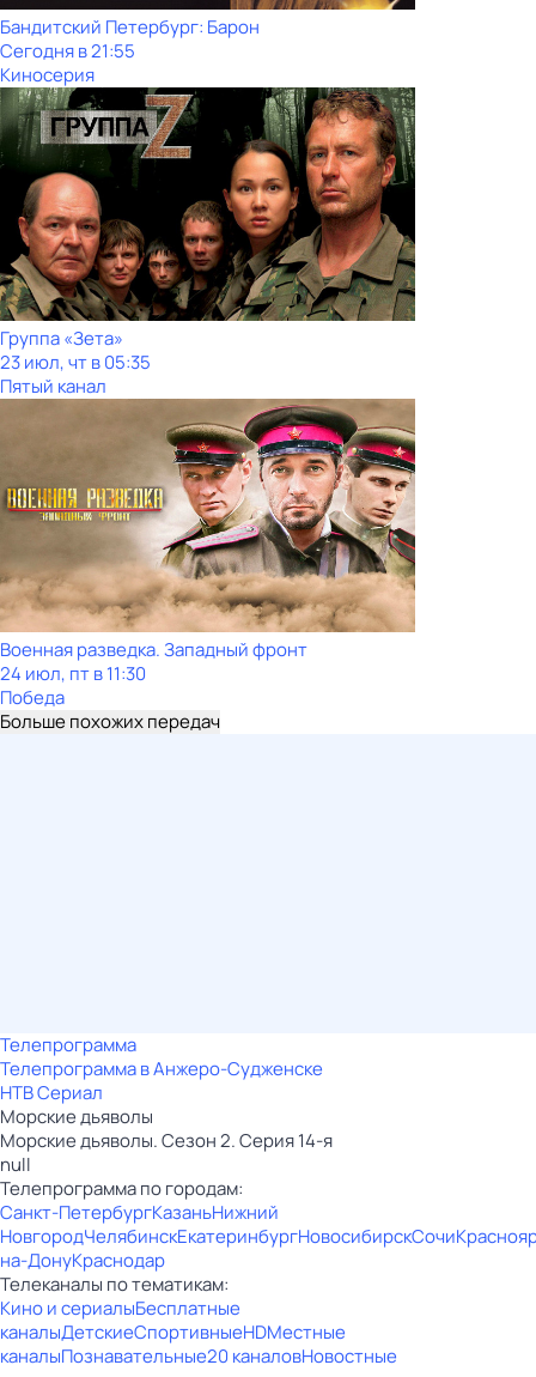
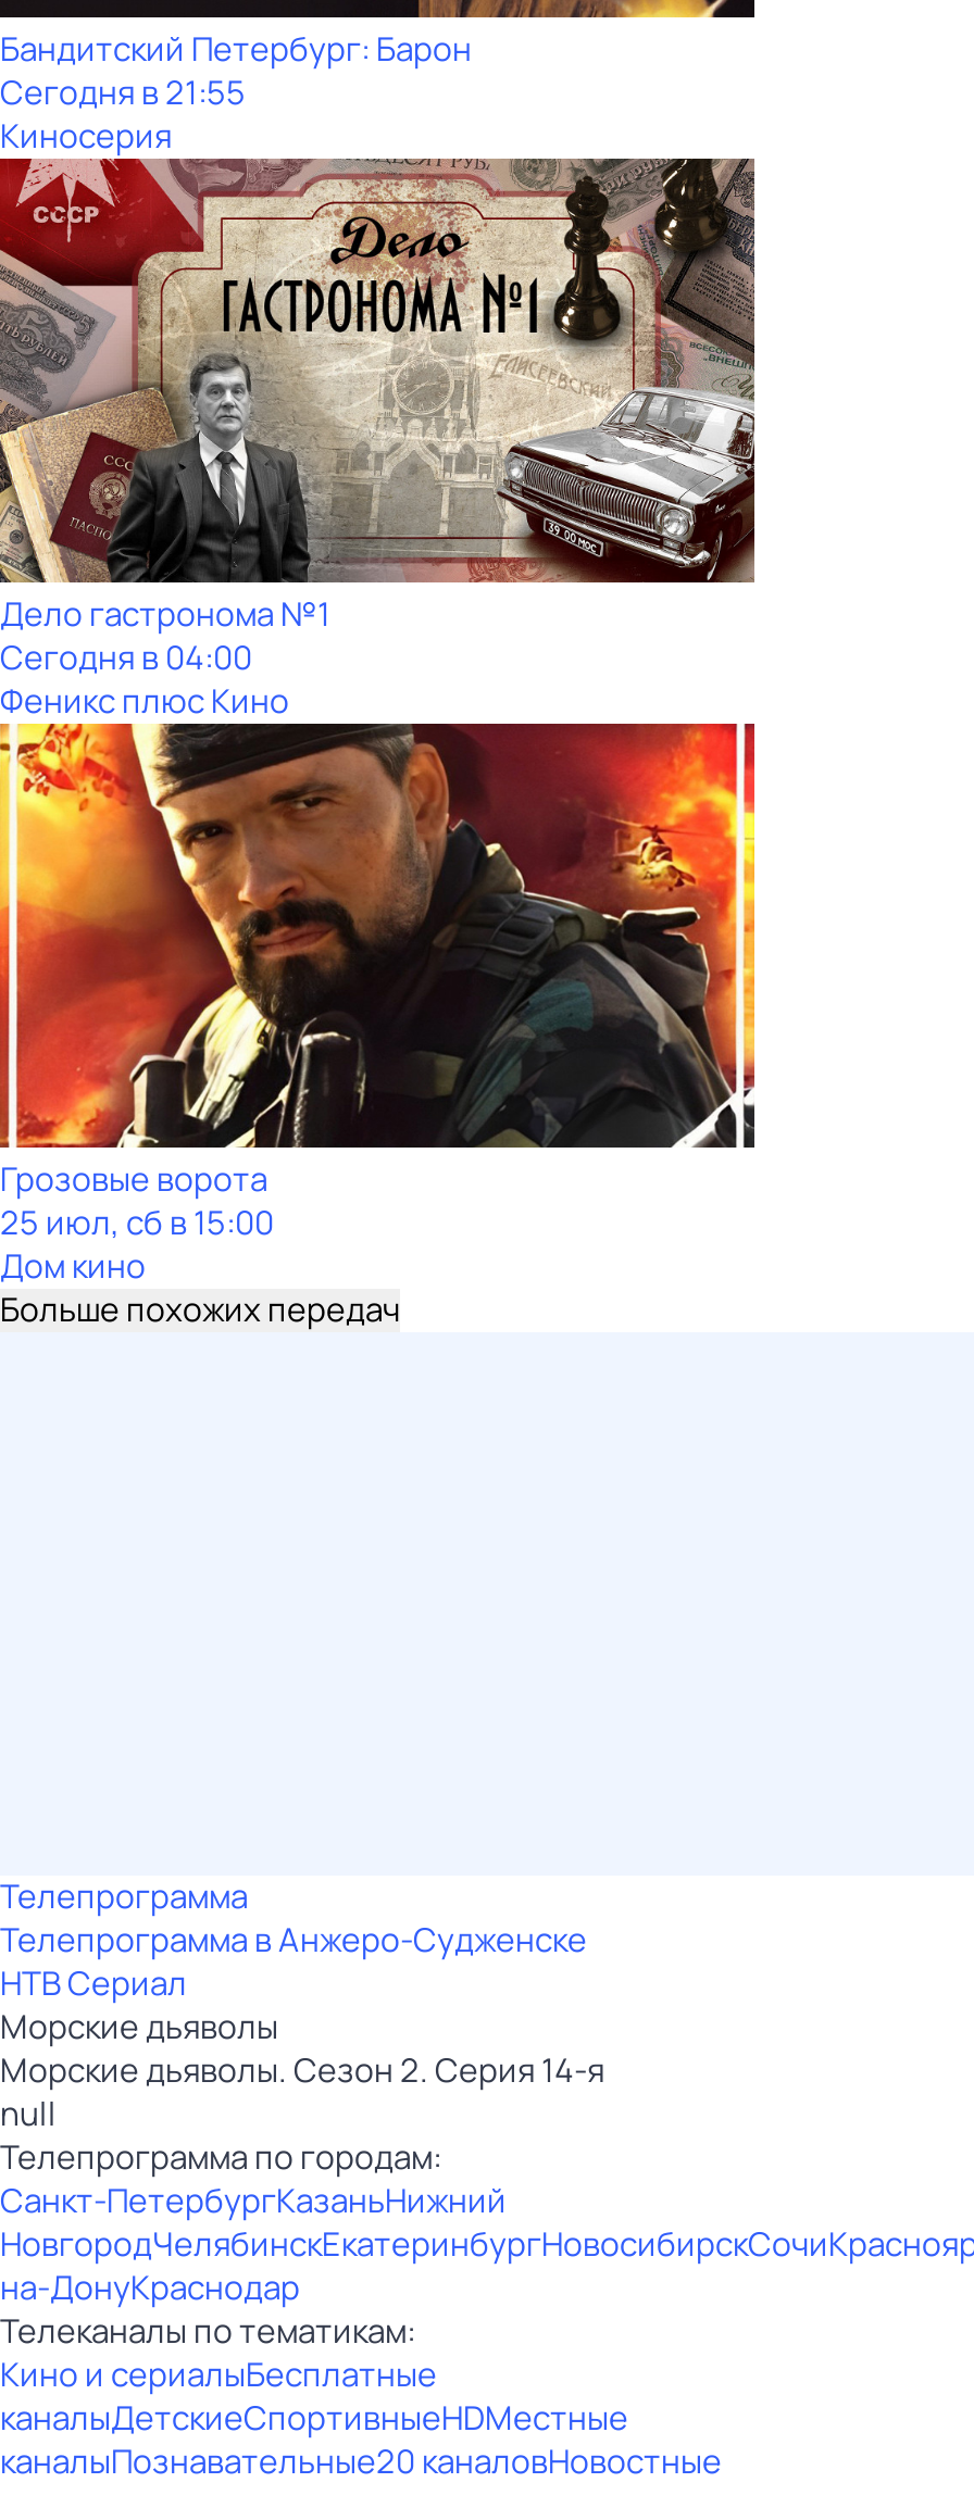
- [image]
- Группа «Зета»
- 23 июл, чт в 05:35
- Пятый канал
+ [image]
+ Дело гастронома №1
+ Сегодня в 04:00
+ Феникс плюс Кино

- [image]
- Военная разведка. Западный фронт
- 24 июл, пт в 11:30
- Победа
+ [image]
+ Грозовые ворота
+ 25 июл, сб в 15:00
+ Дом кино
